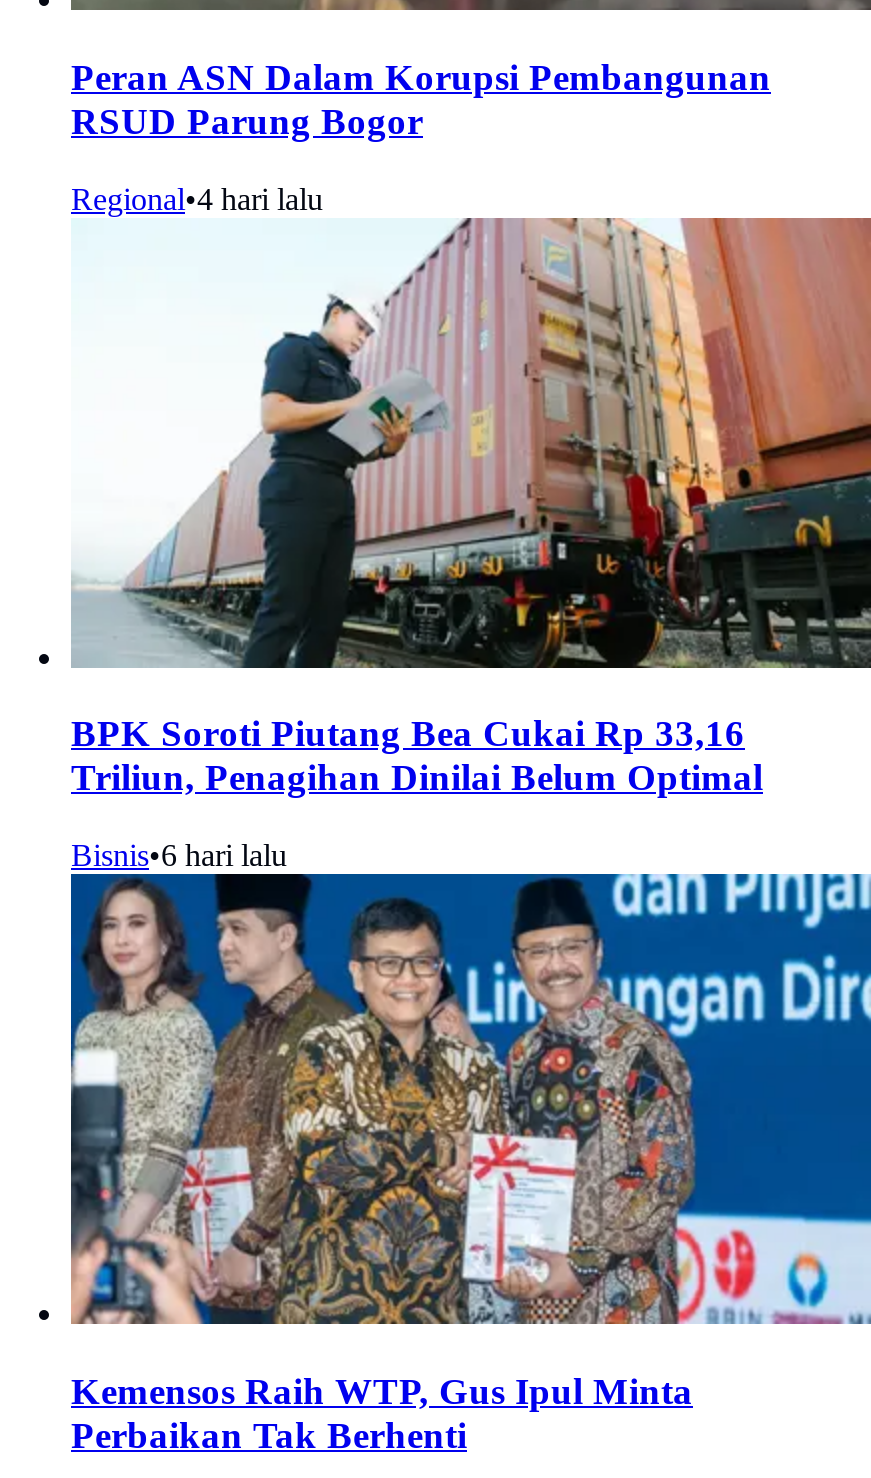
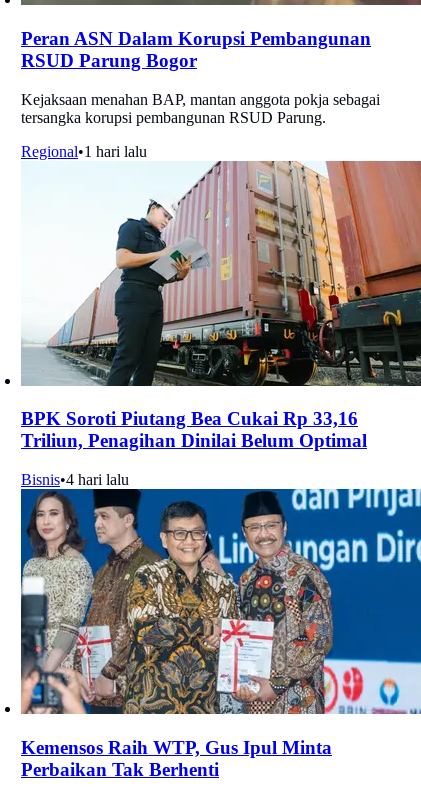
- Regional•4 hari lalu
+ Kejaksaan menahan BAP, mantan anggota pokja sebagai
+ tersangka korupsi pembangunan RSUD Parung.
+ Regional• 1 hari lalu

- Bisnis•6 hari lalu
+ Bisnis•4 hari lalu
